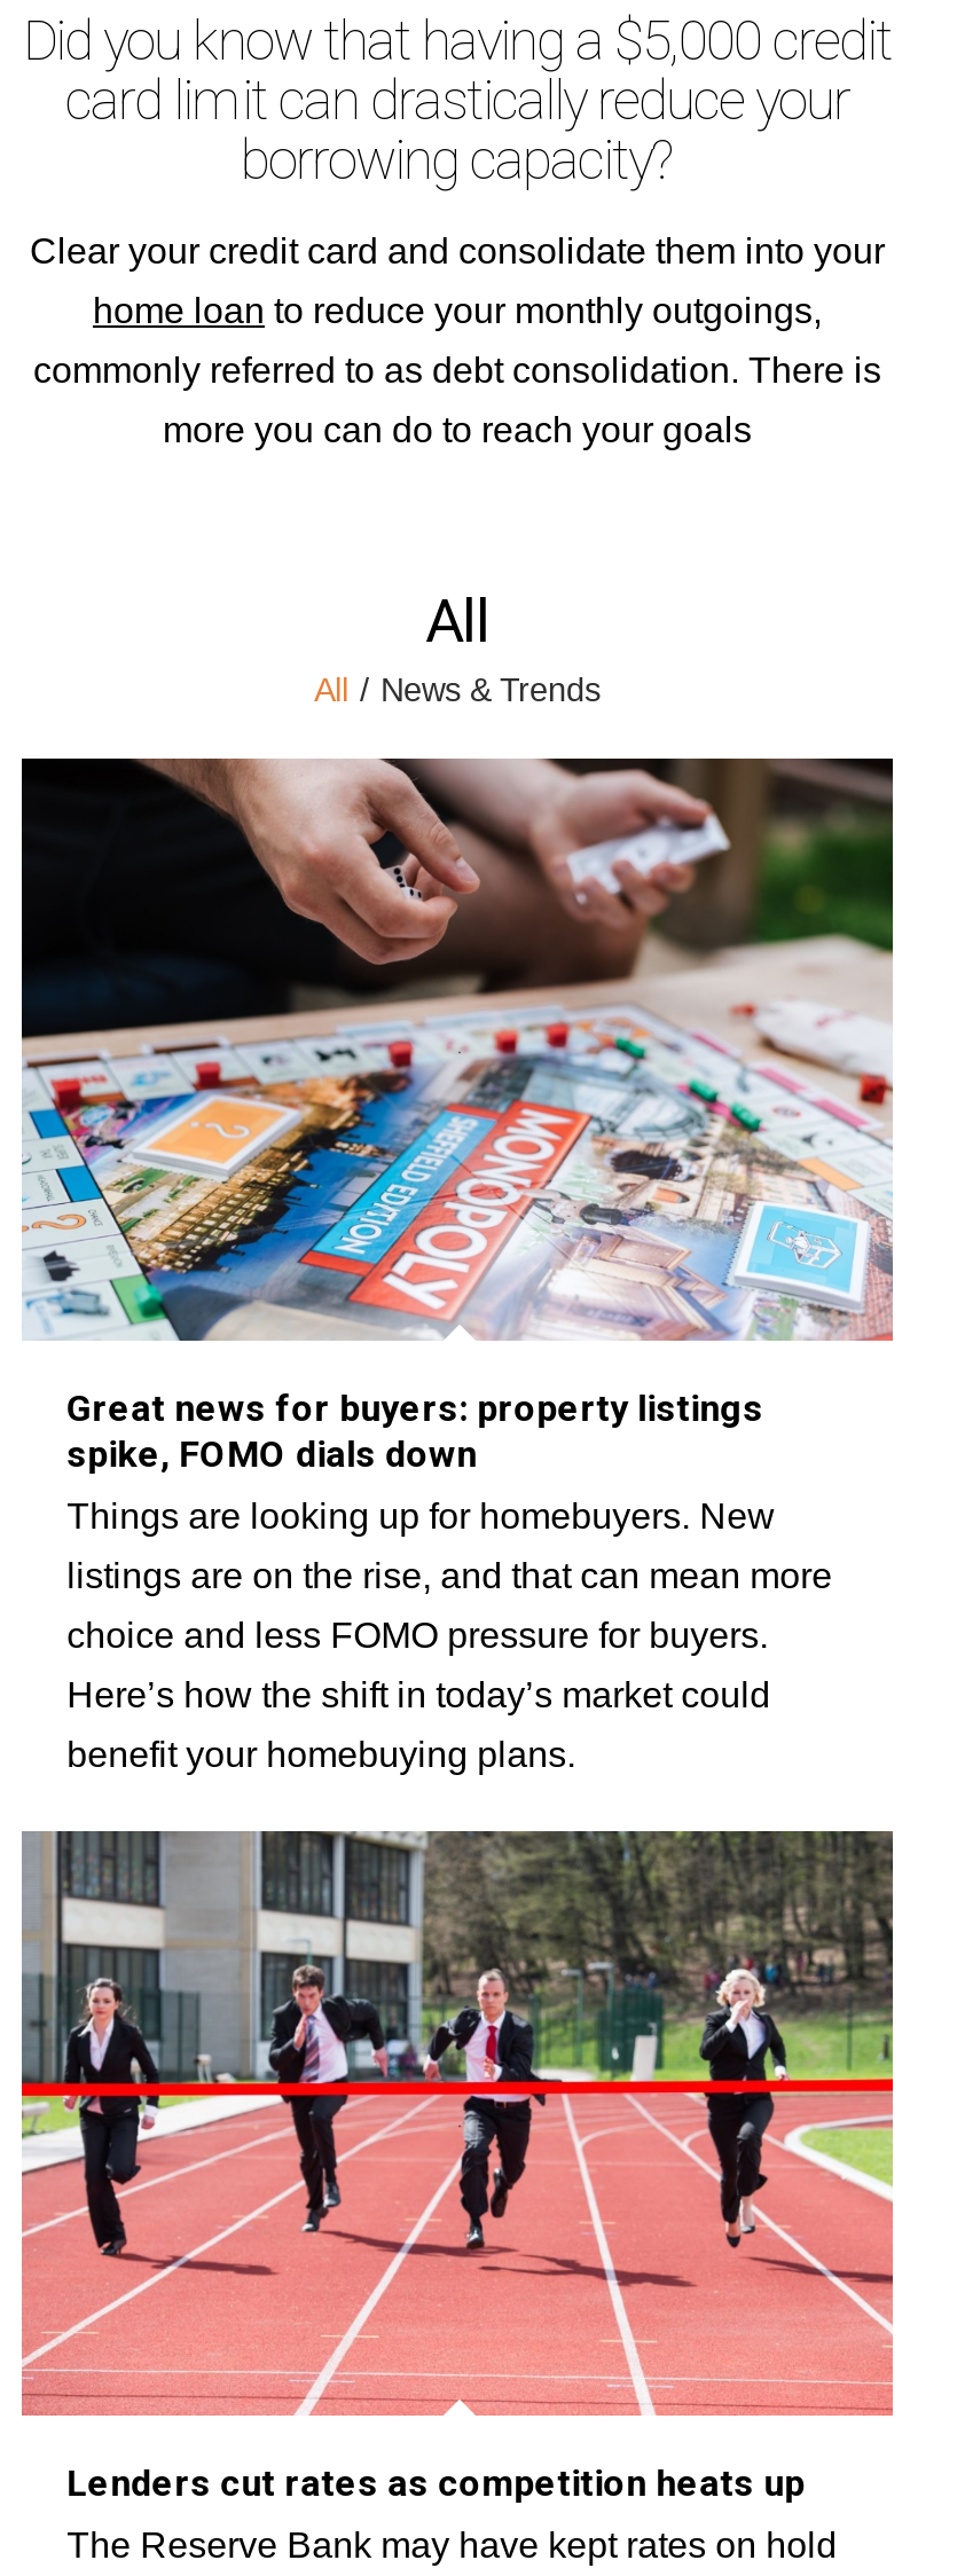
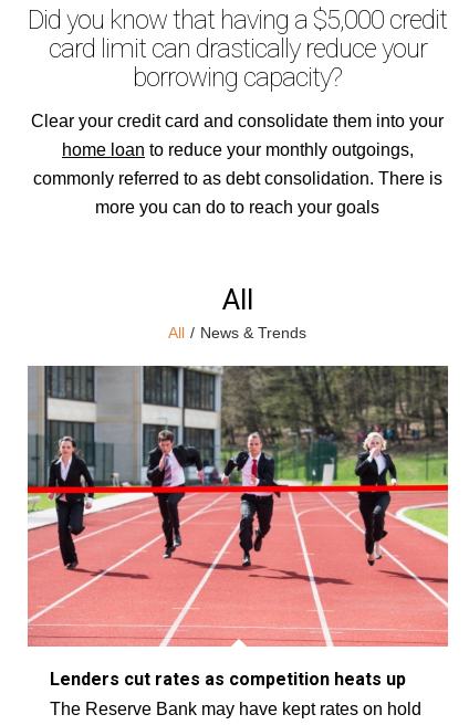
- [image]
- Great news for buyers: property listings
- spike, FOMO dials down
- Things are looking up for homebuyers. New
- listings are on the rise, and that can mean more
- choice and less FOMO pressure for buyers.
- Here’s how the shift in today’s market could
- benefit your homebuying plans.
